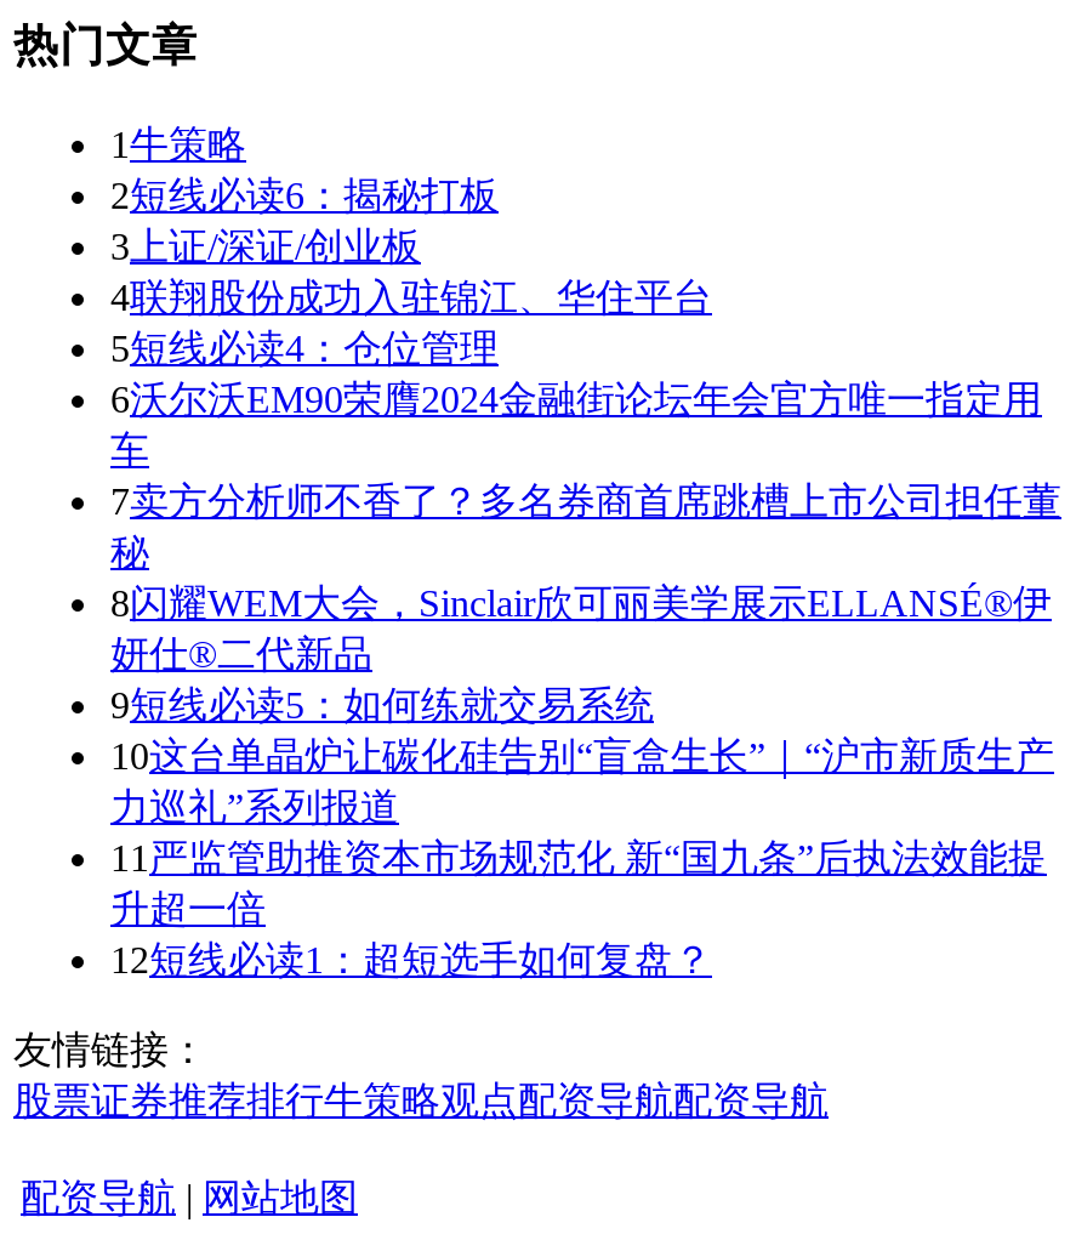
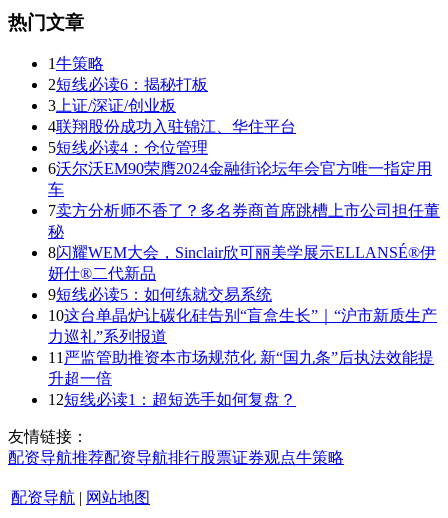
- 股票证券推荐排行牛策略观点配资导航配资导航
+ 配资导航推荐配资导航排行股票证券观点牛策略
